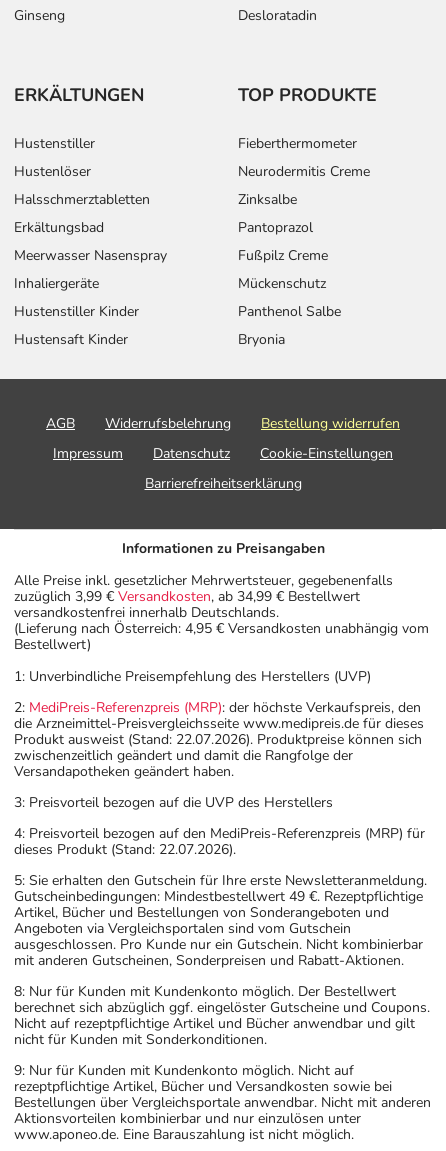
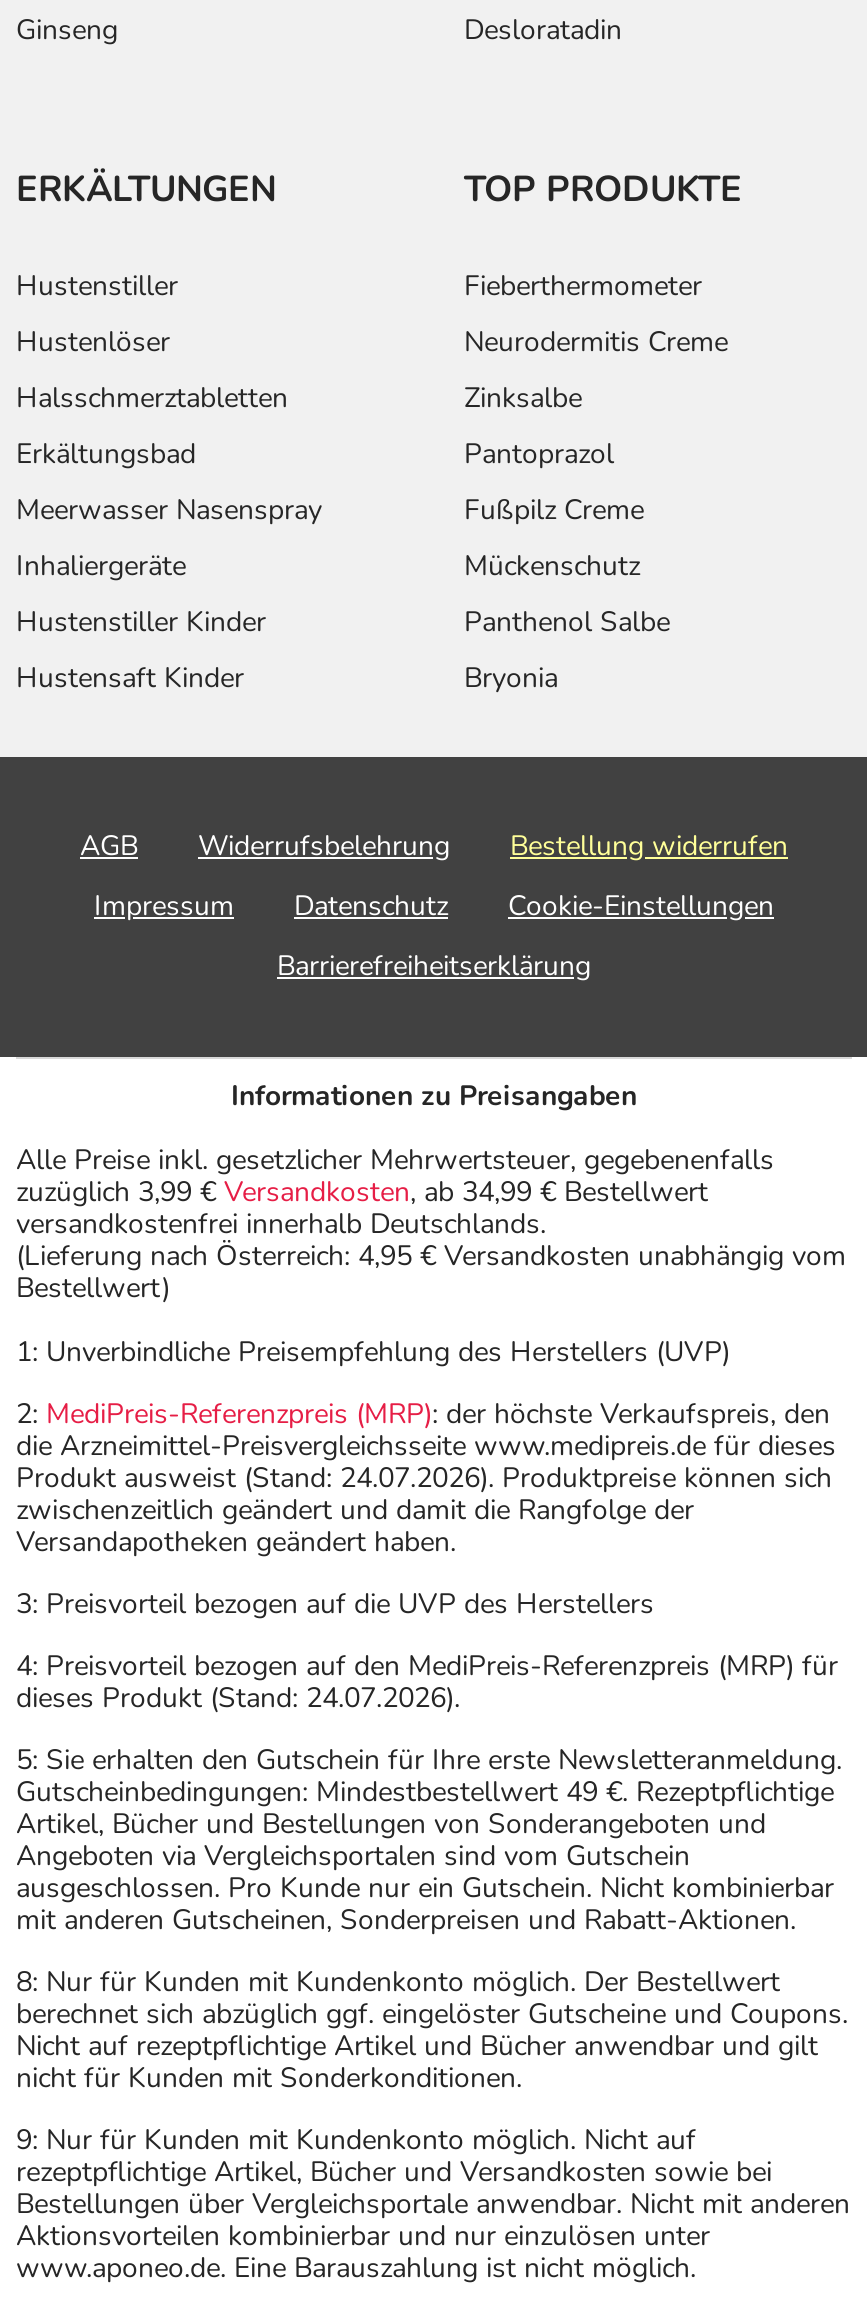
- Produkt ausweist (Stand: 22.07.2026). Produktpreise können sich
+ Produkt ausweist (Stand: 24.07.2026). Produktpreise können sich

- dieses Produkt (Stand: 22.07.2026).
+ dieses Produkt (Stand: 24.07.2026).
